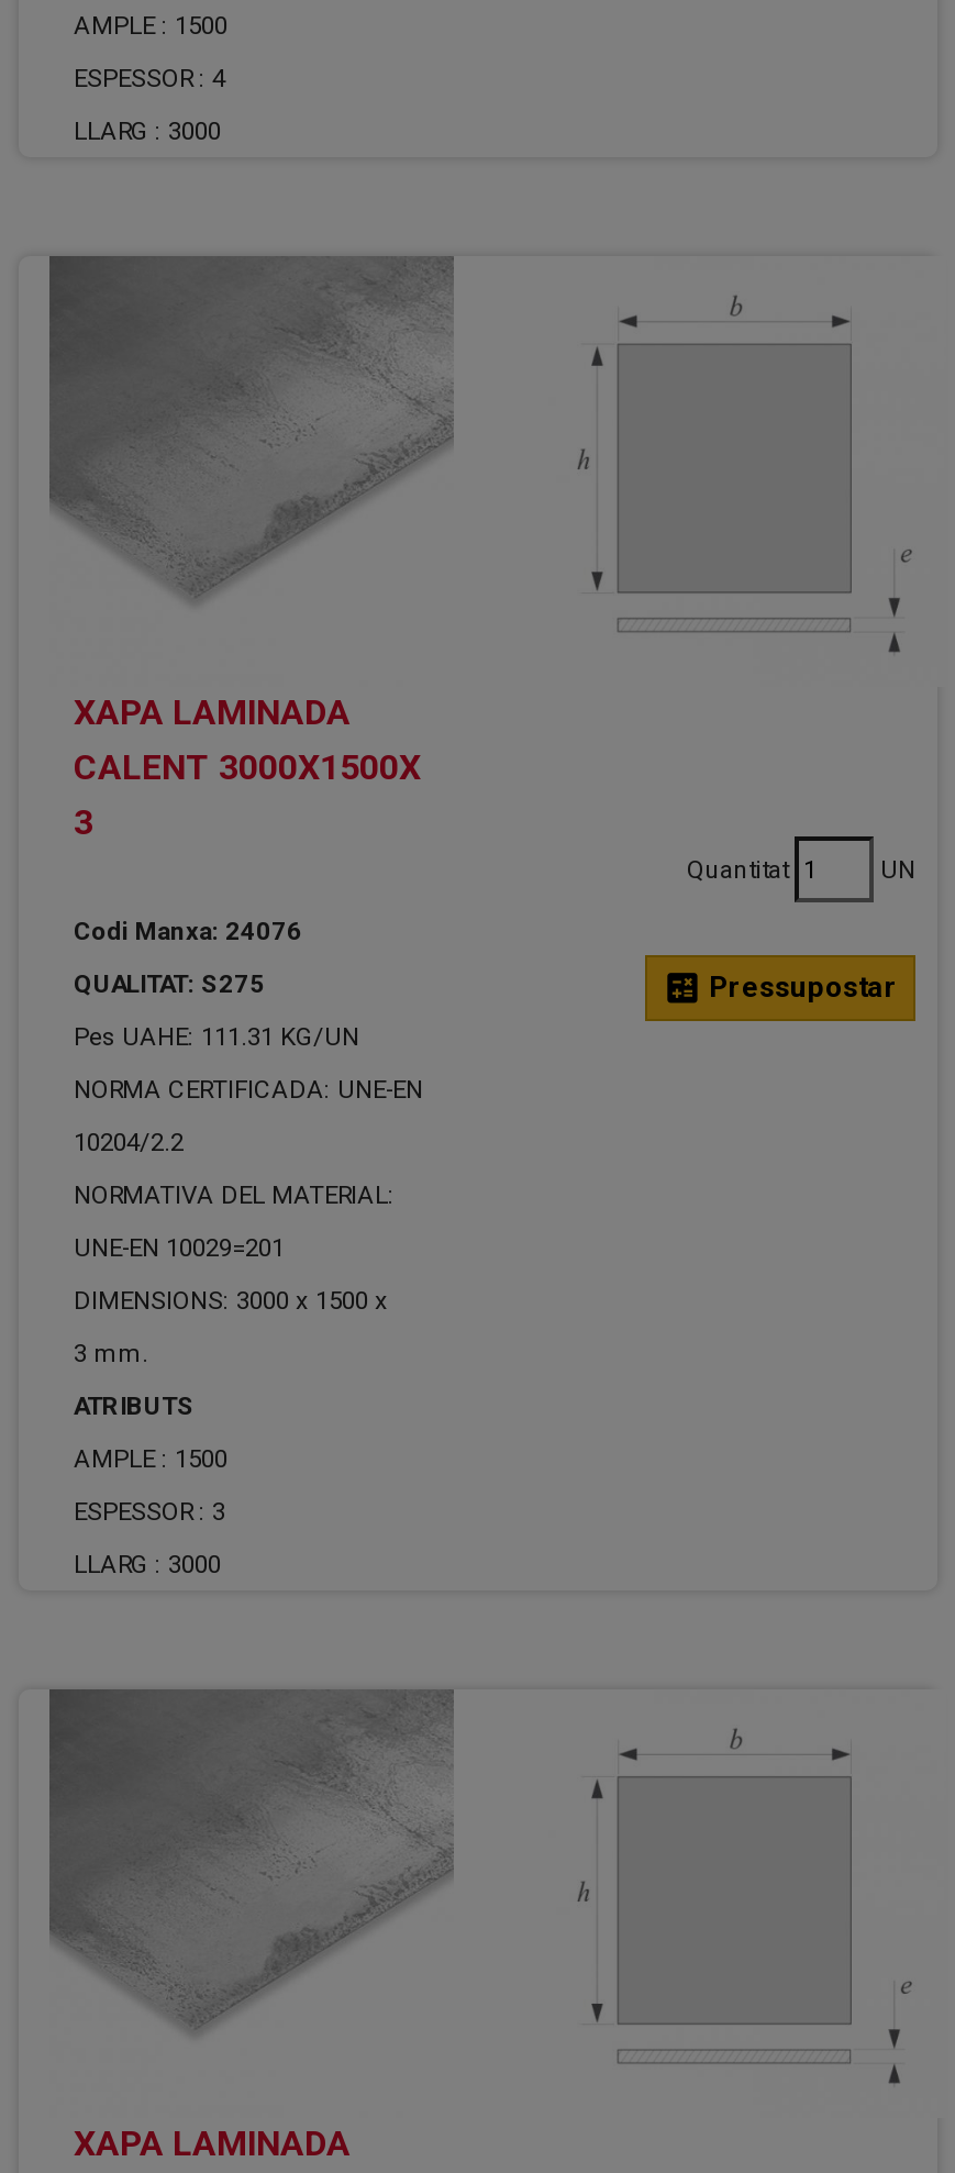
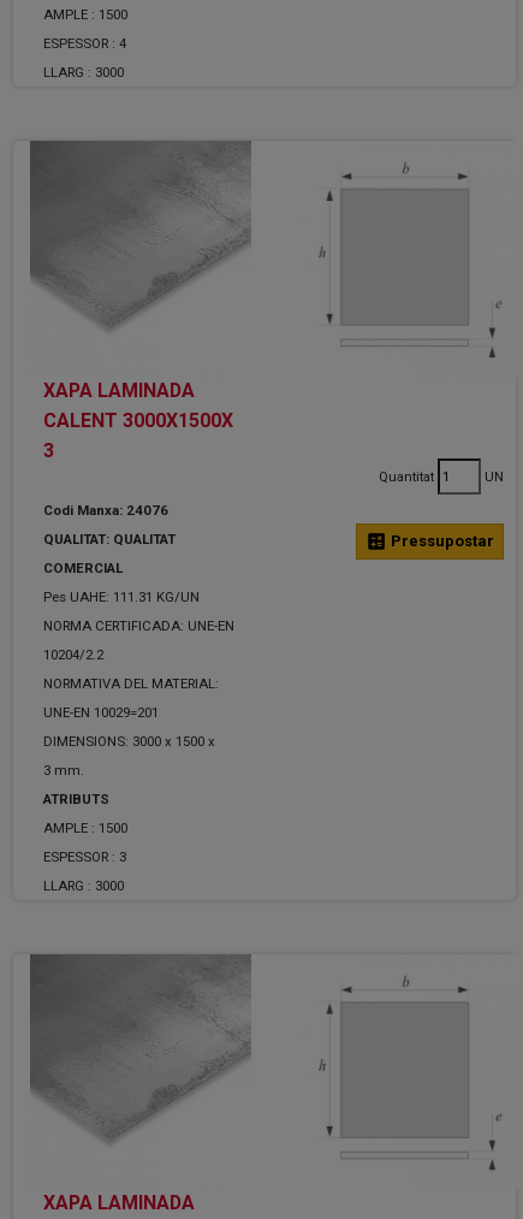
- QUALITAT: S275
+ QUALITAT: QUALITAT
+ COMERCIAL
